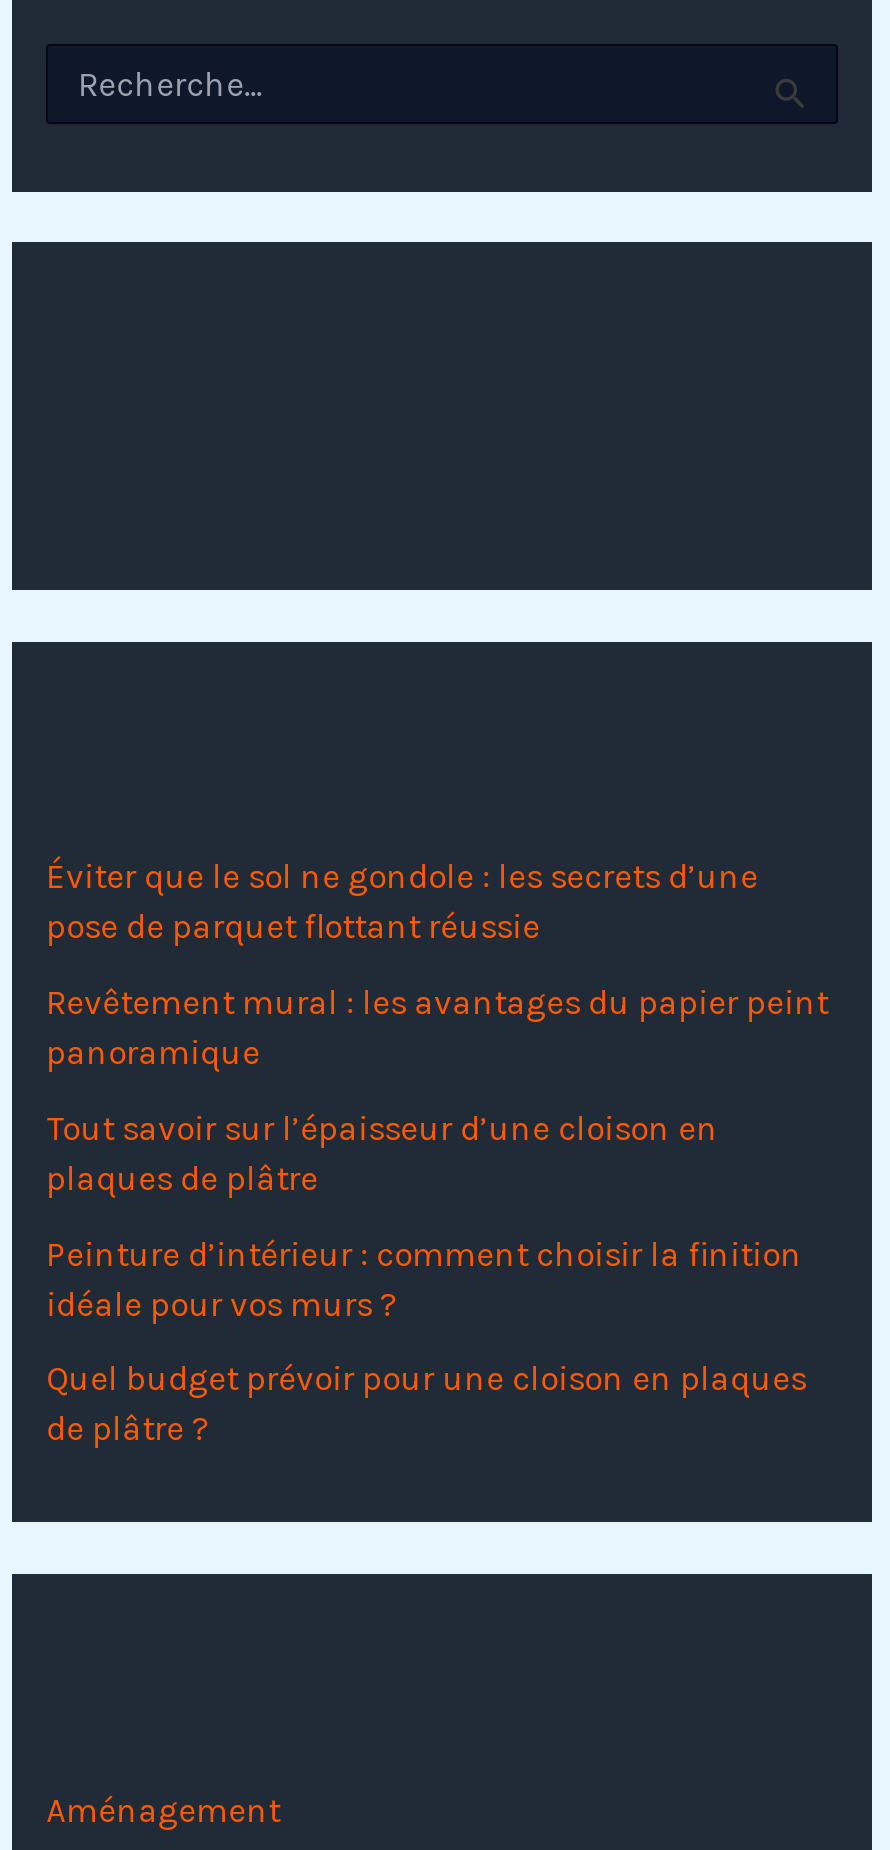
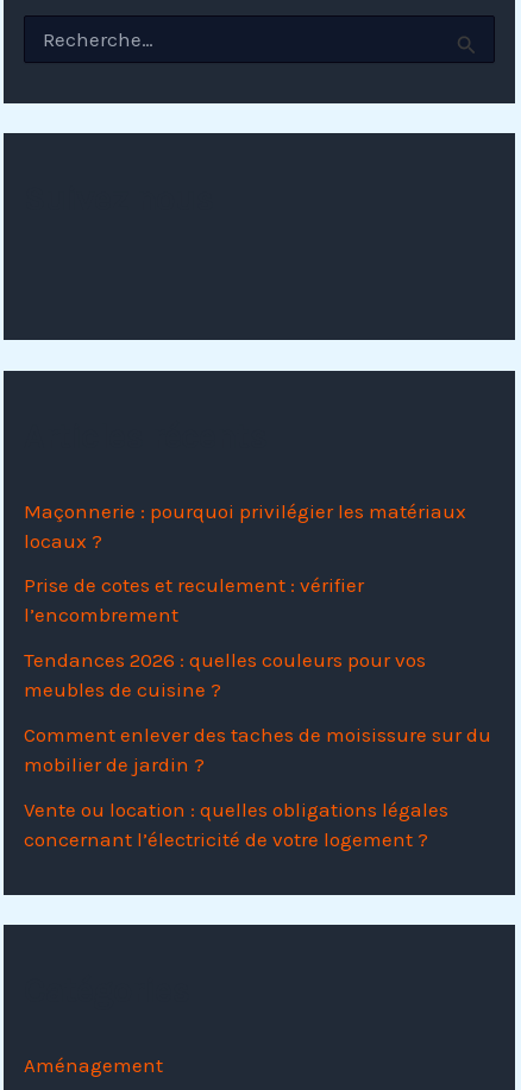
- Éviter que le sol ne gondole : les secrets d’une
- pose de parquet flottant réussie
+ Maçonnerie : pourquoi privilégier les matériaux
+ locaux ?

- Revêtement mural : les avantages du papier peint
- panoramique
+ Prise de cotes et reculement : vérifier
+ l’encombrement

- Tout savoir sur l’épaisseur d’une cloison en
- plaques de plâtre
+ Tendances 2026 : quelles couleurs pour vos
+ meubles de cuisine ?

- Peinture d’intérieur : comment choisir la finition
- idéale pour vos murs ?
+ Comment enlever des taches de moisissure sur du
+ mobilier de jardin ?

- Quel budget prévoir pour une cloison en plaques
- de plâtre ?
+ Vente ou location : quelles obligations légales
+ concernant l’électricité de votre logement ?
